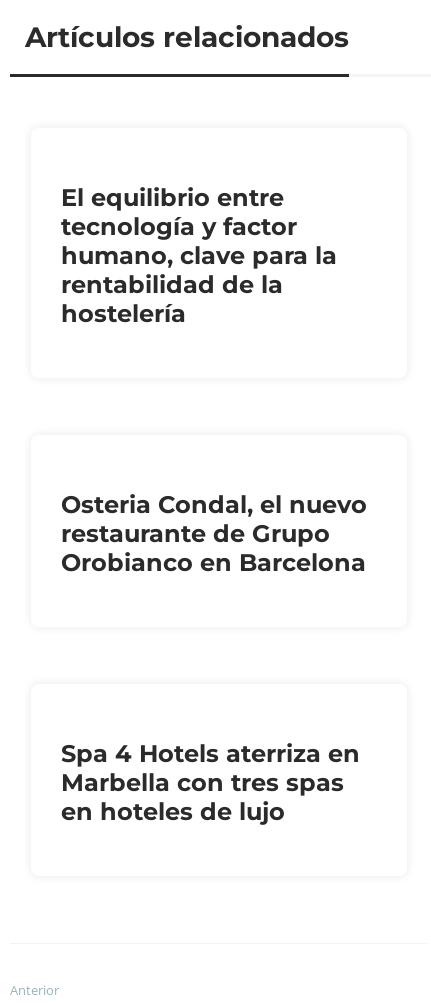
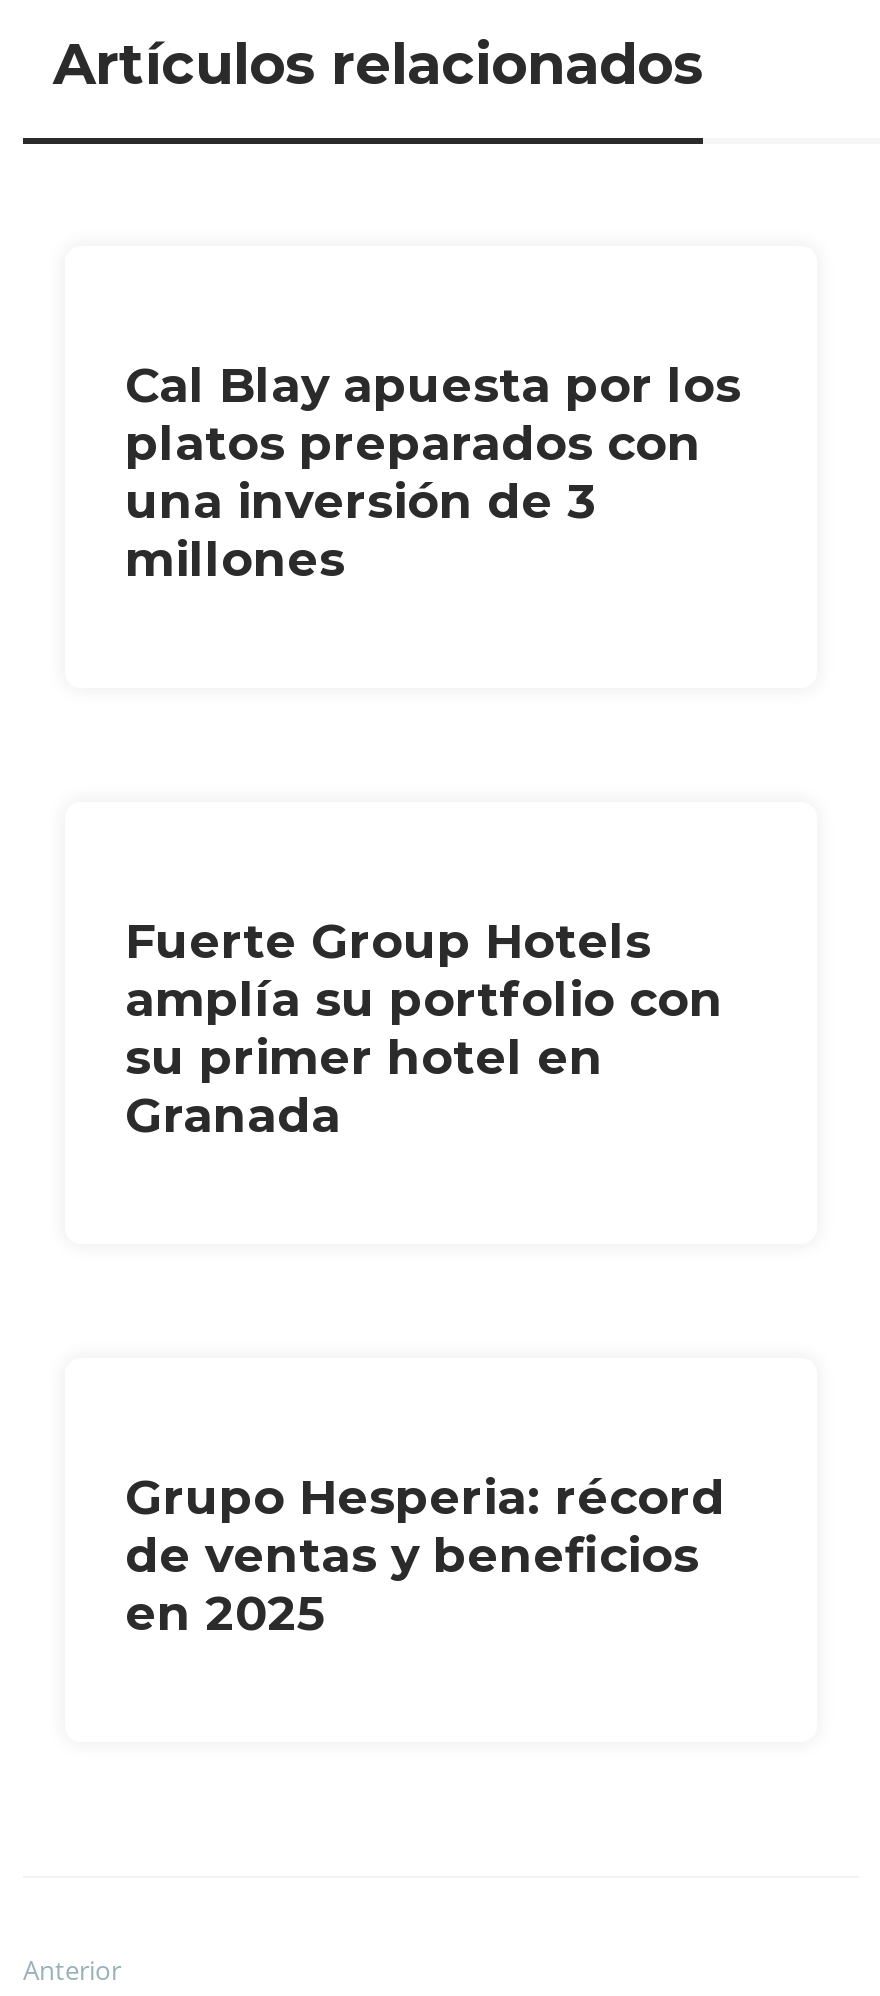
- El equilibrio entre
- tecnología y factor
- humano, clave para la
- rentabilidad de la
- hostelería
+ Cal Blay apuesta por los
+ platos preparados con
+ una inversión de 3
+ millones

- Osteria Condal, el nuevo
- restaurante de Grupo
- Orobianco en Barcelona
+ Fuerte Group Hotels
+ amplía su portfolio con
+ su primer hotel en
+ Granada

- Spa 4 Hotels aterriza en
- Marbella con tres spas
- en hoteles de lujo
+ Grupo Hesperia: récord
+ de ventas y beneficios
+ en 2025
